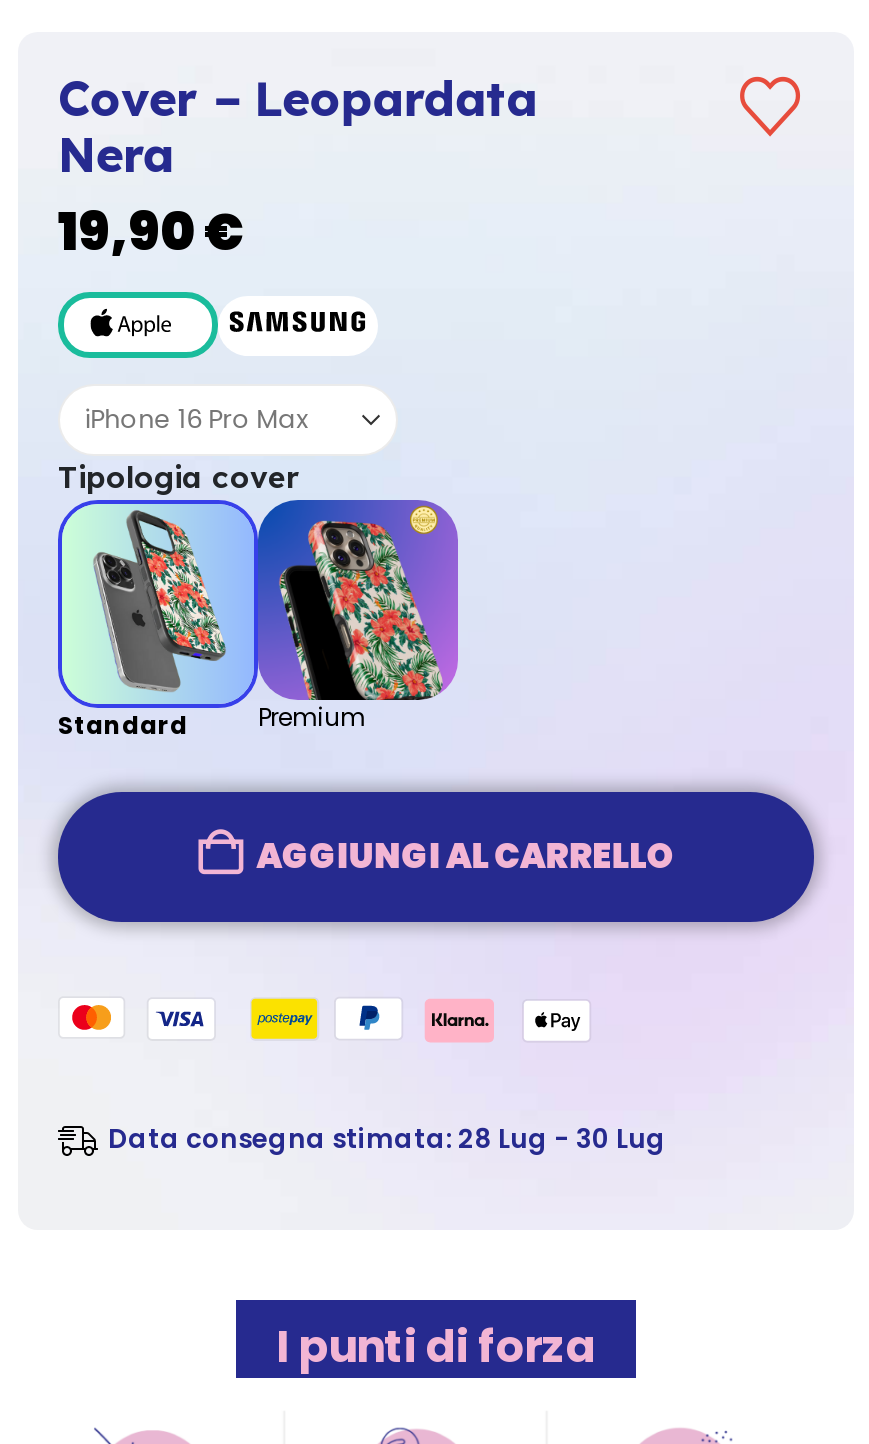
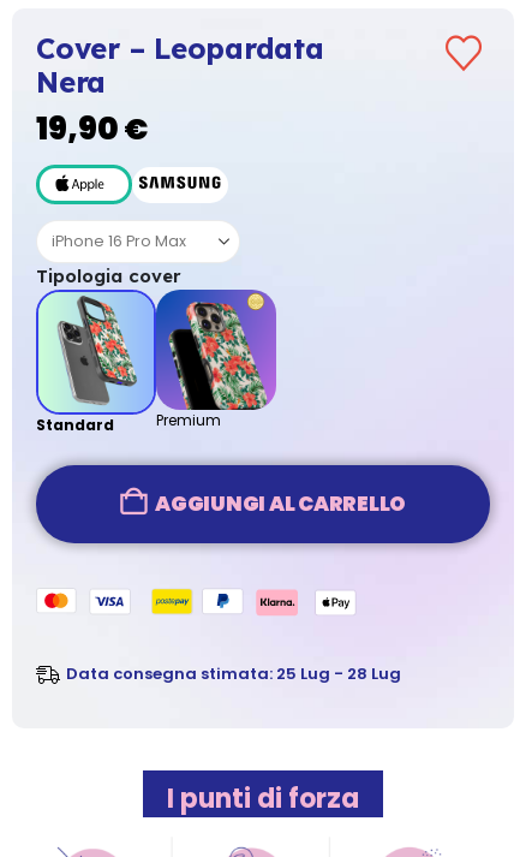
- Data consegna stimata: 28 Lug - 30 Lug
+ Data consegna stimata: 25 Lug - 28 Lug
